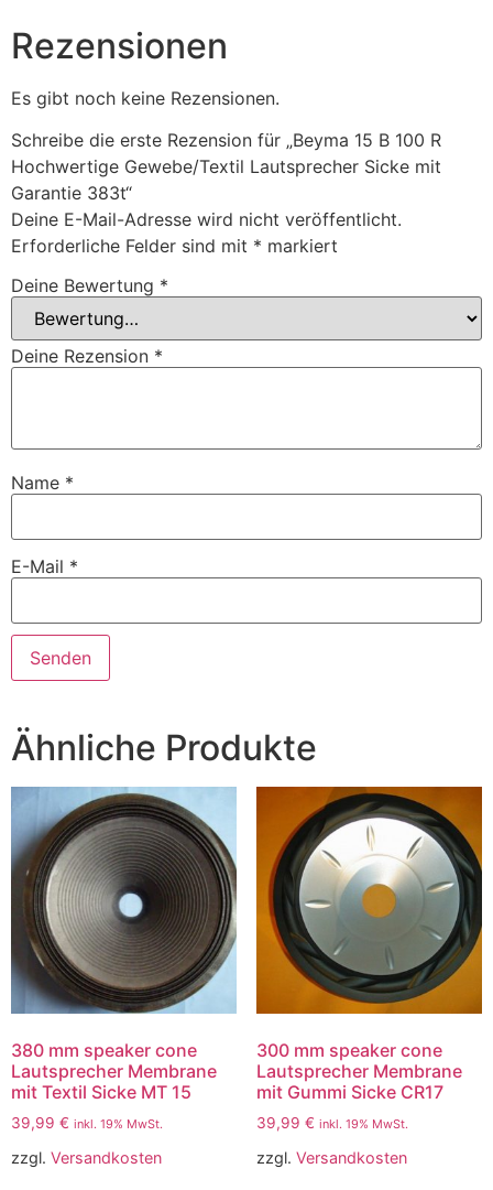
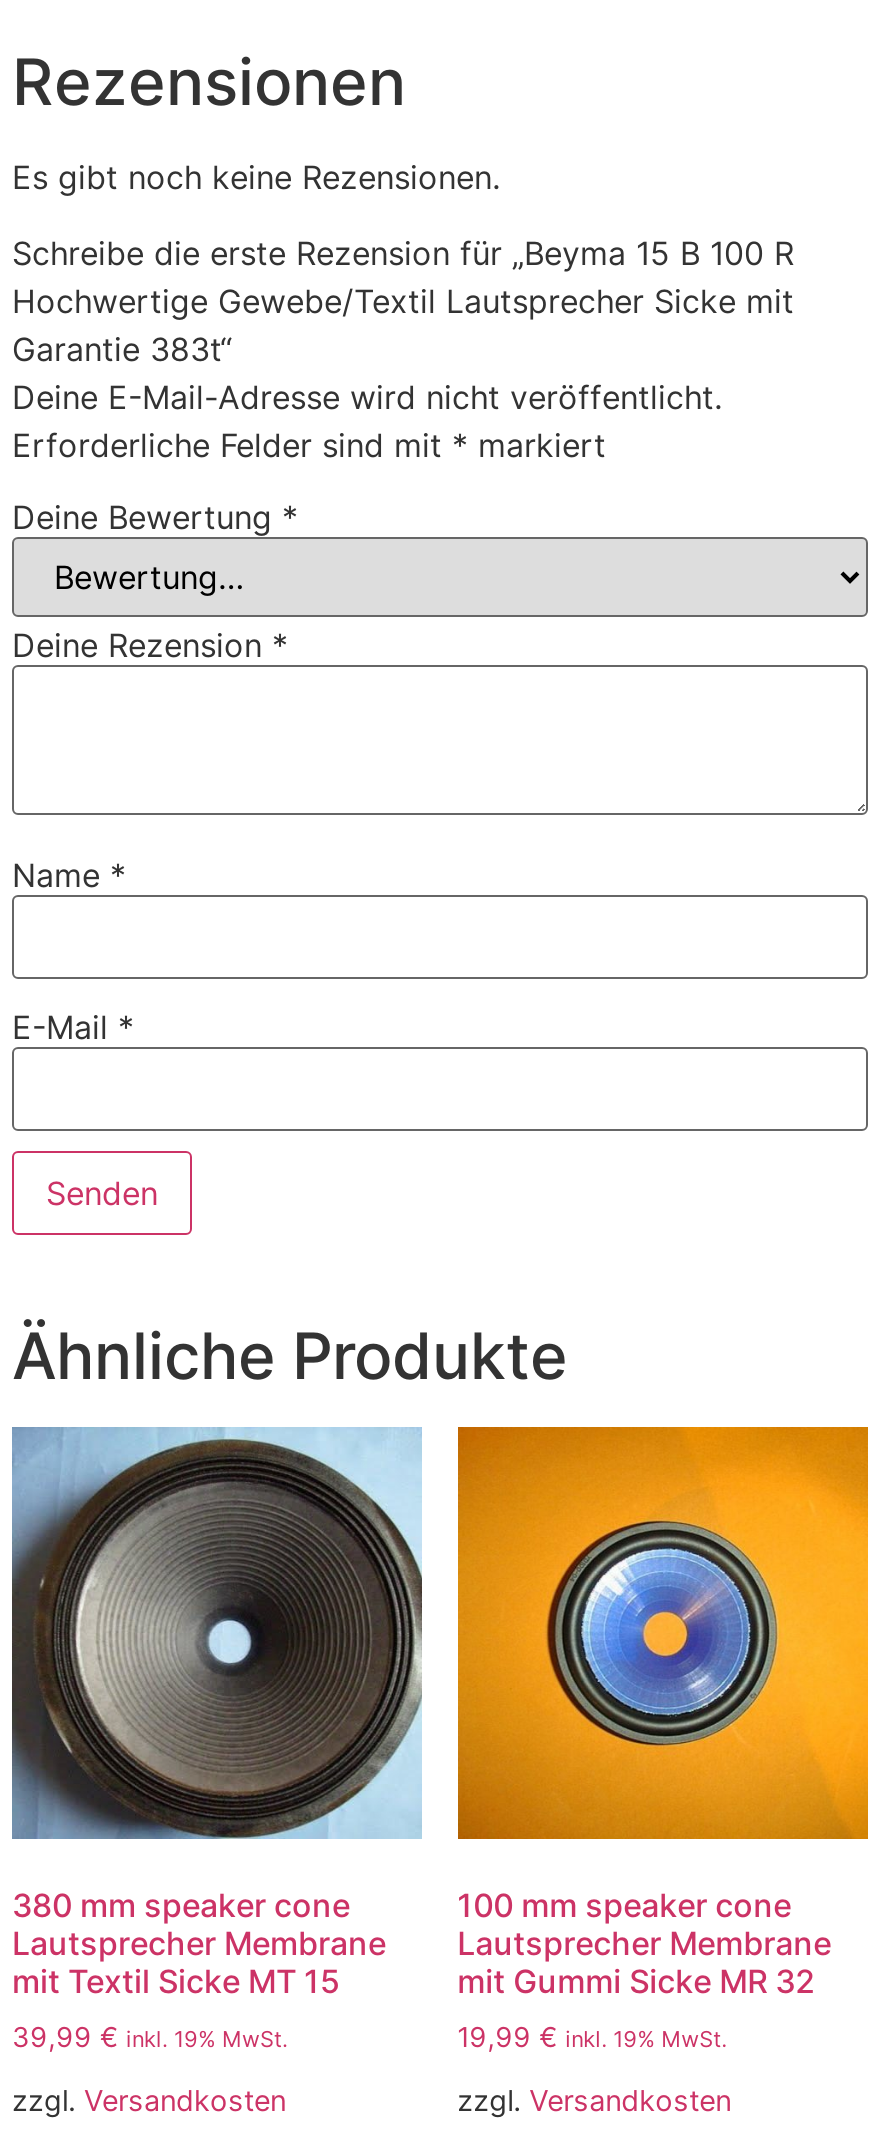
- [image]
- 300 mm speaker cone
+ [image]
+ 100 mm speaker cone

- mit Gummi Sicke CR17
+ mit Gummi Sicke MR 32

- 39,99 € inkl. 19% MwSt.
+ 19,99 € inkl. 19% MwSt.
